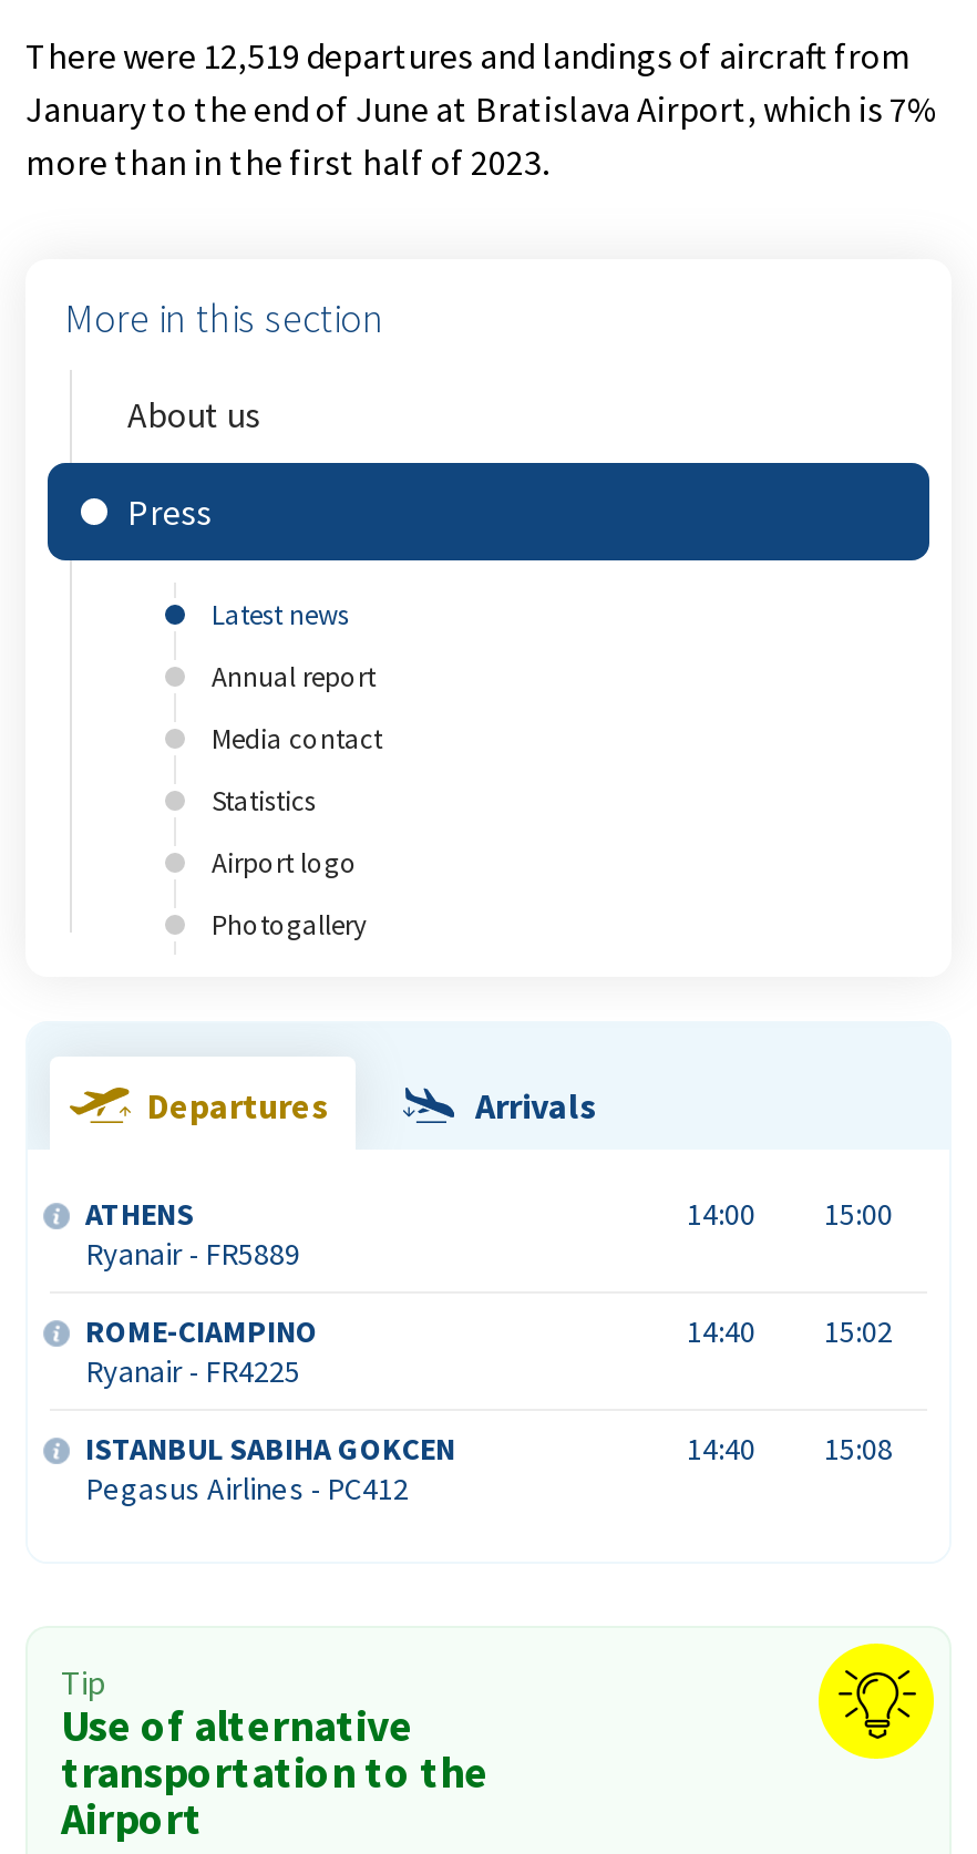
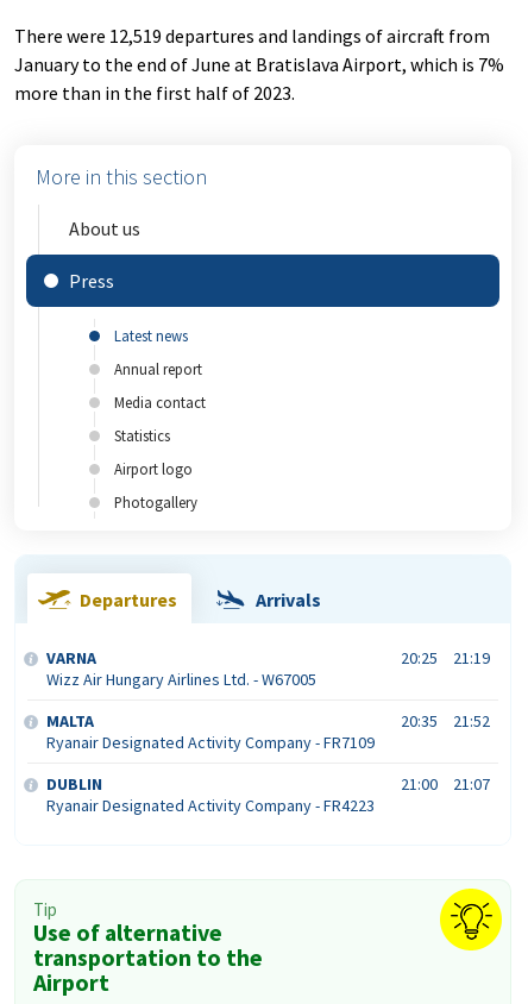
- ATHENS
- Ryanair - FR5889
+ VARNA
+ Wizz Air Hungary Airlines Ltd. - W67005

- 14:00
- 15:00
+ 20:25
+ 21:19

- ROME-CIAMPINO
- Ryanair - FR4225
+ MALTA
+ Ryanair Designated Activity Company - FR7109

- 14:40
- 15:02
+ 20:35
+ 21:52

- ISTANBUL SABIHA GOKCEN
- Pegasus Airlines - PC412
+ DUBLIN
+ Ryanair Designated Activity Company - FR4223

- 14:40
- 15:08
+ 21:00
+ 21:07
